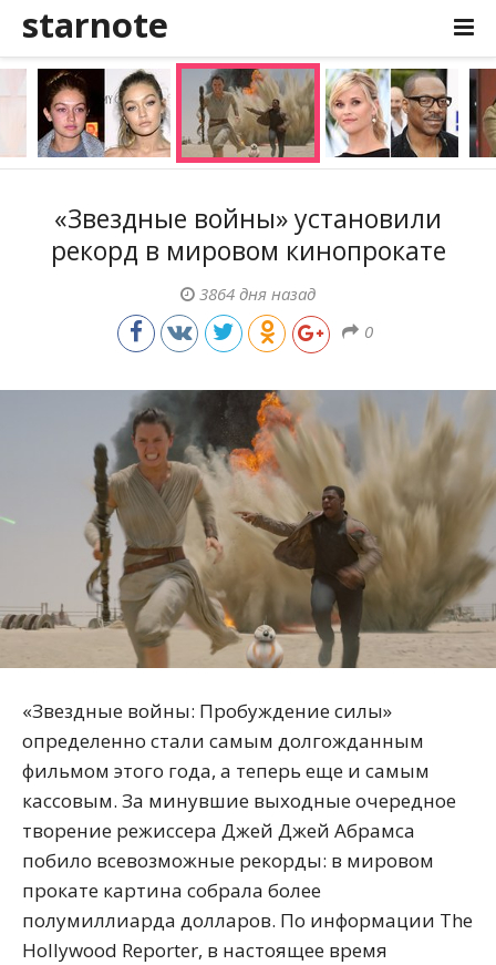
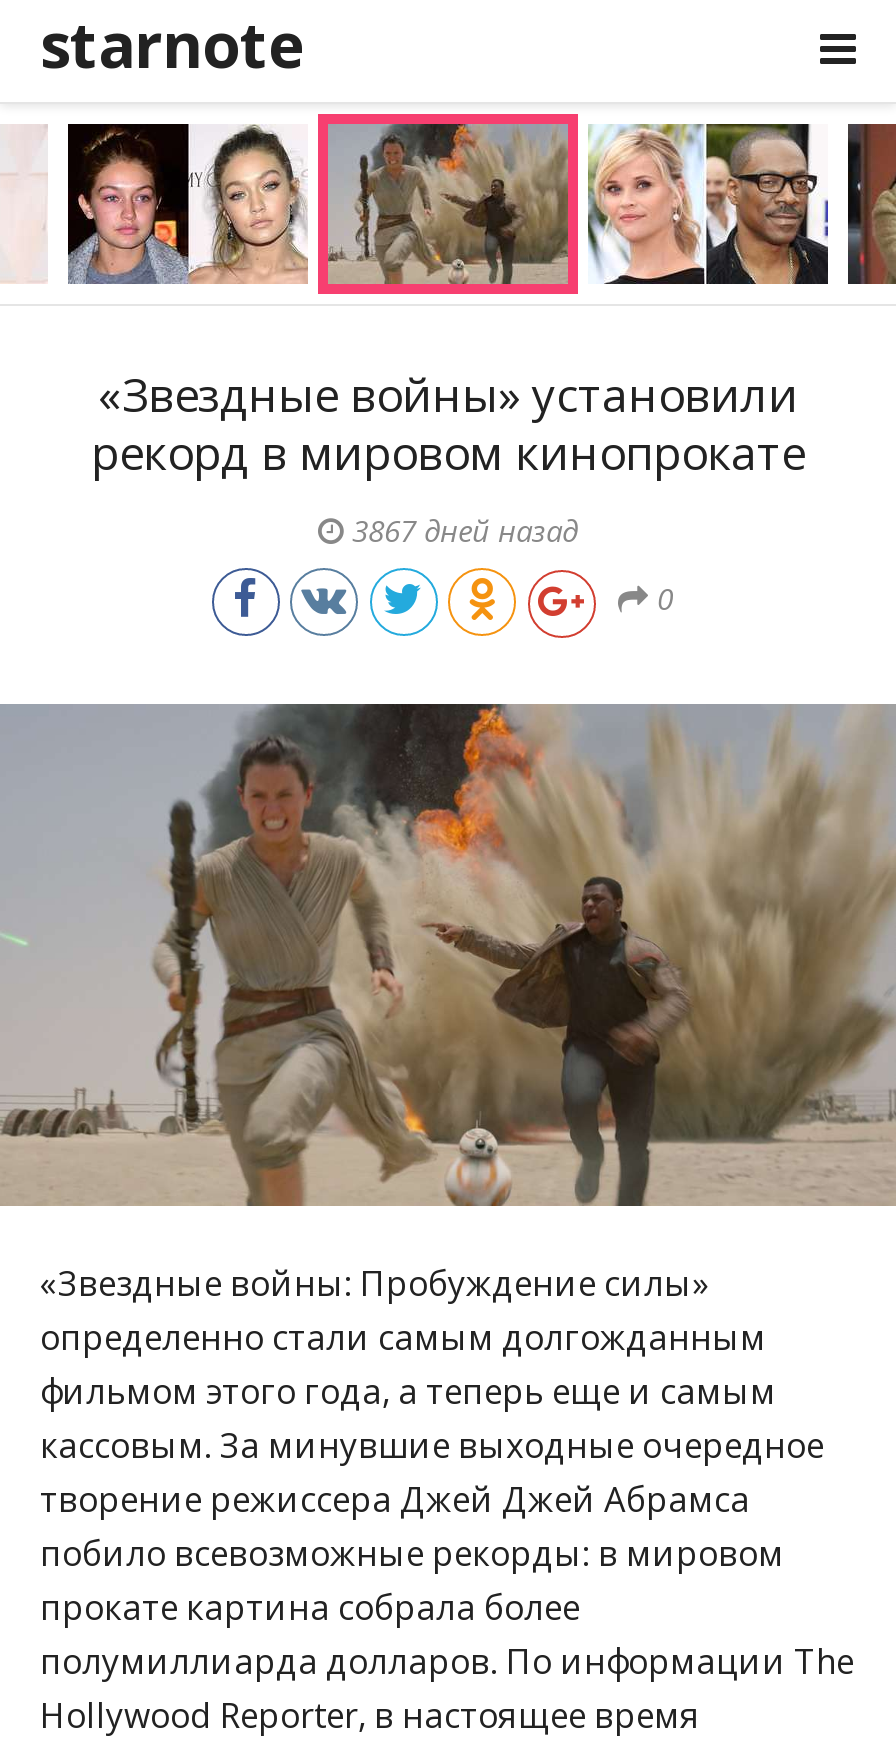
- 3864 дня назад
+ 3867 дней назад
